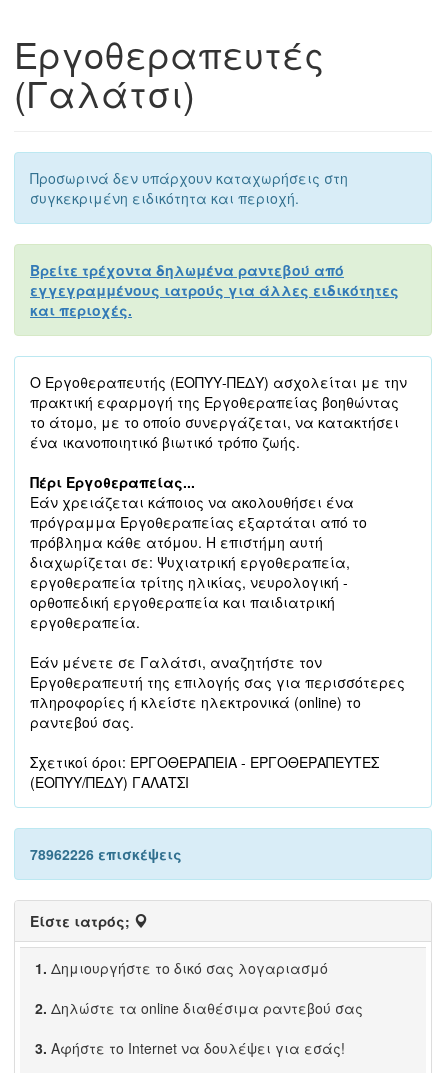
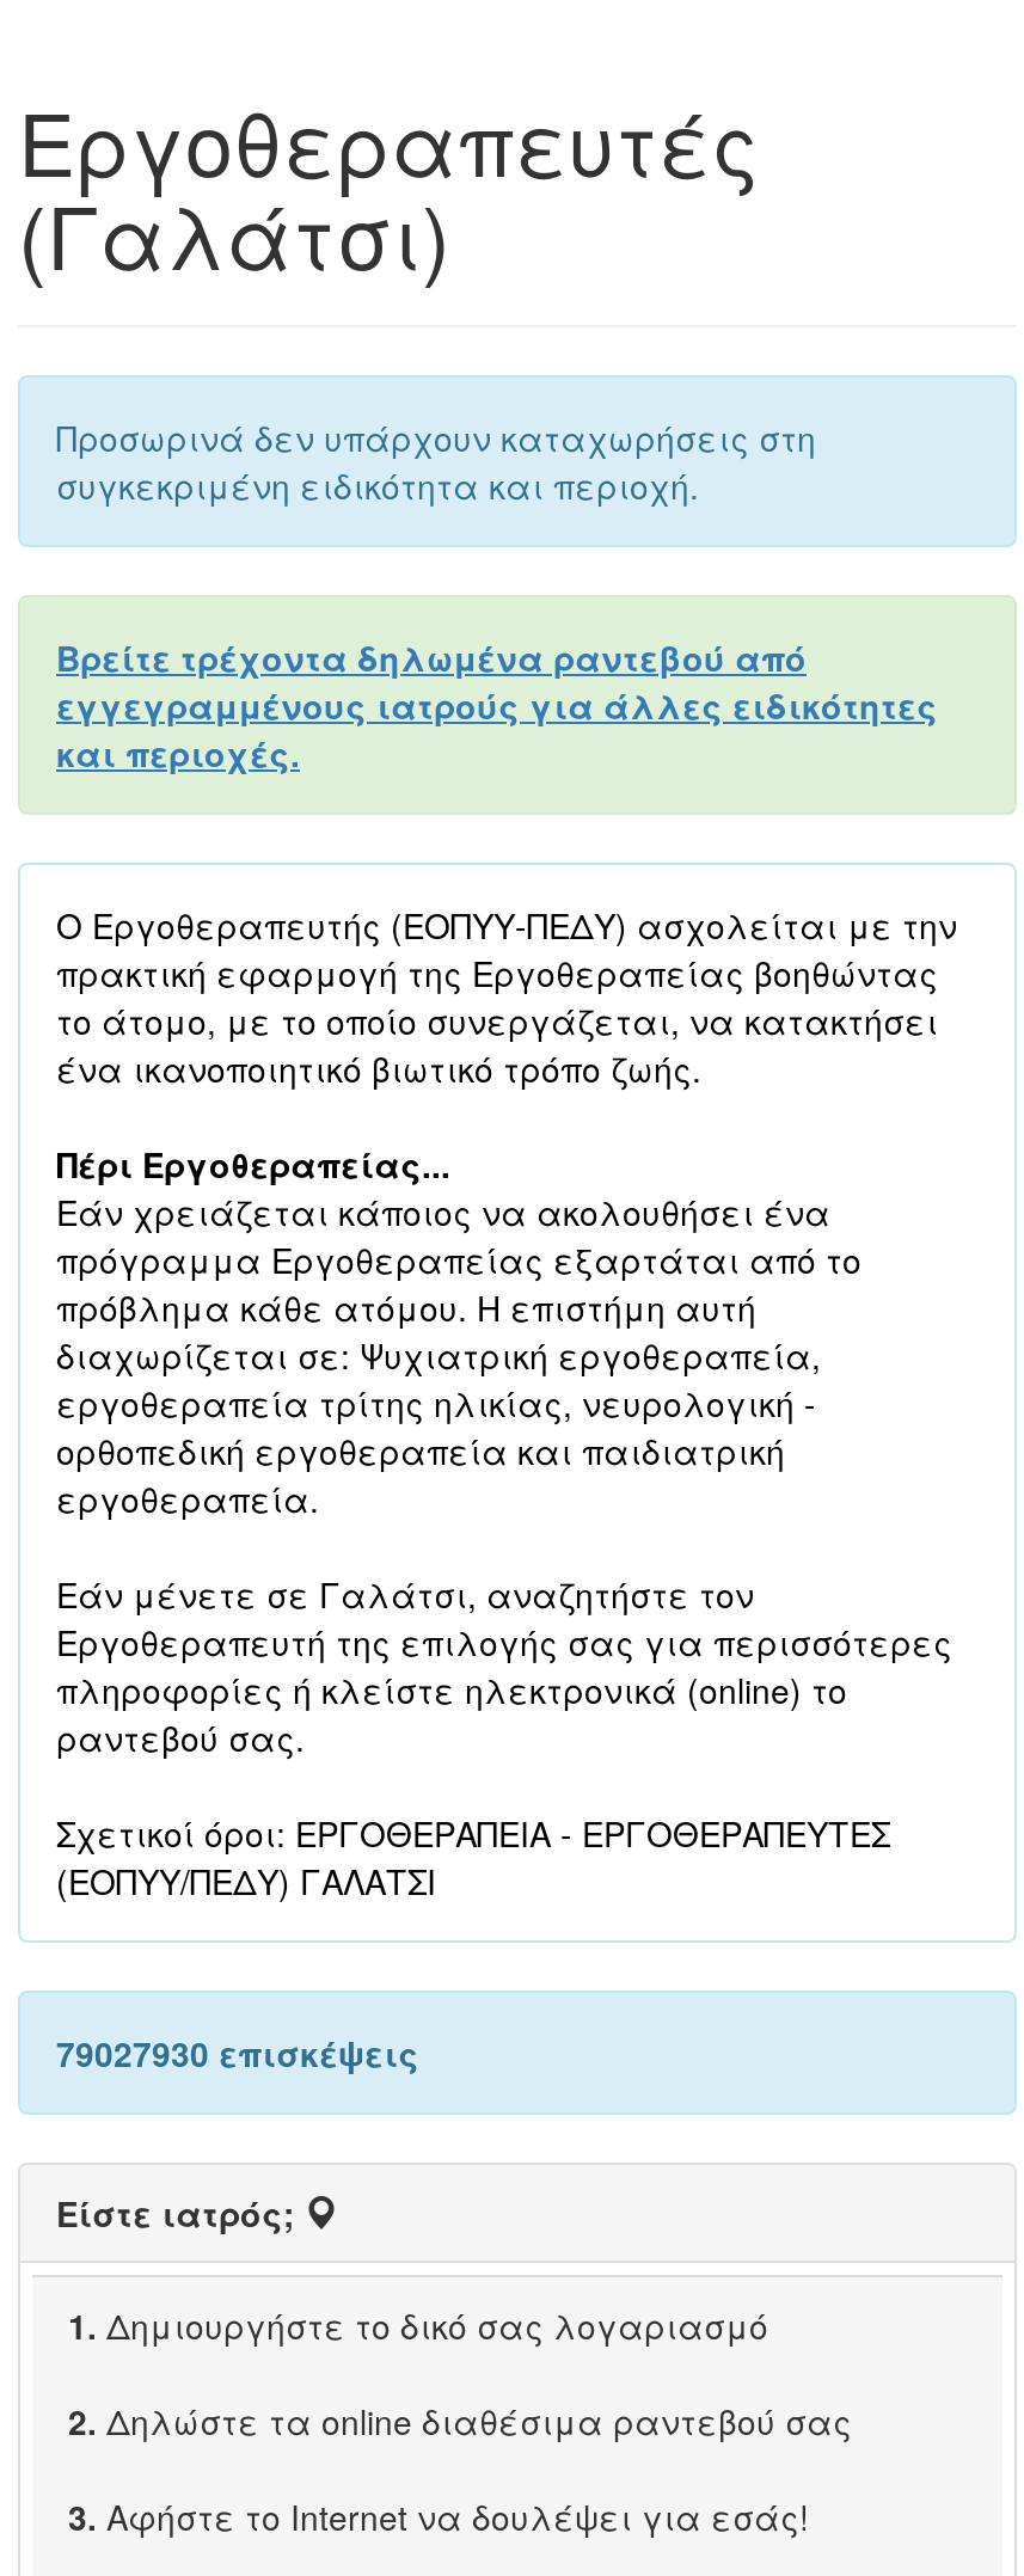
- 78962226 επισκέψεις
+ 79027930 επισκέψεις
